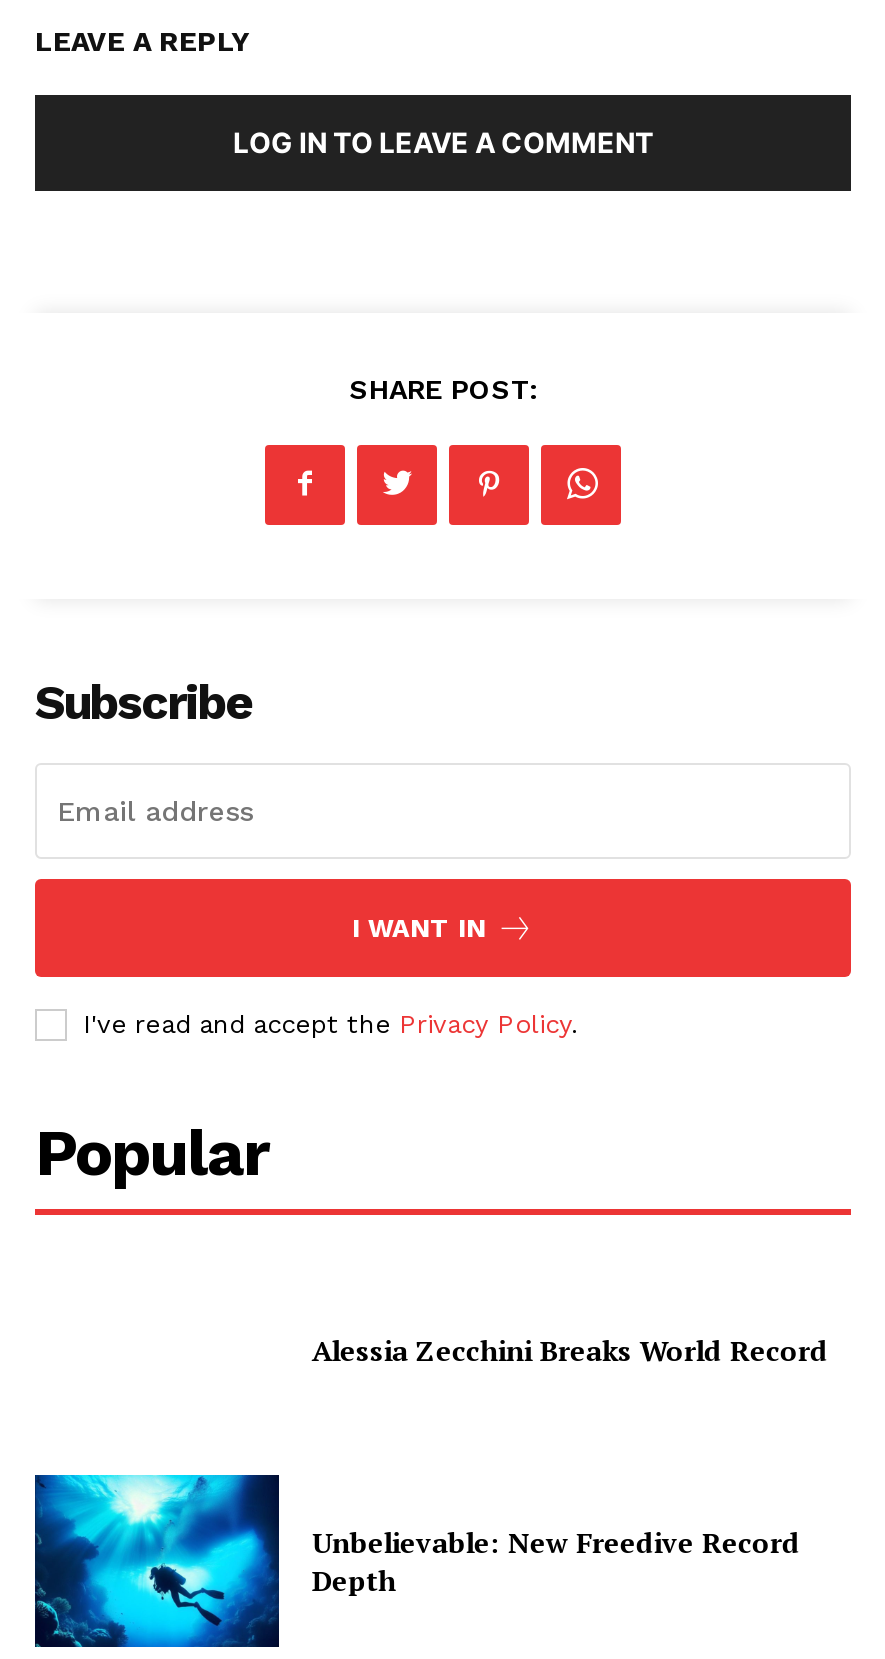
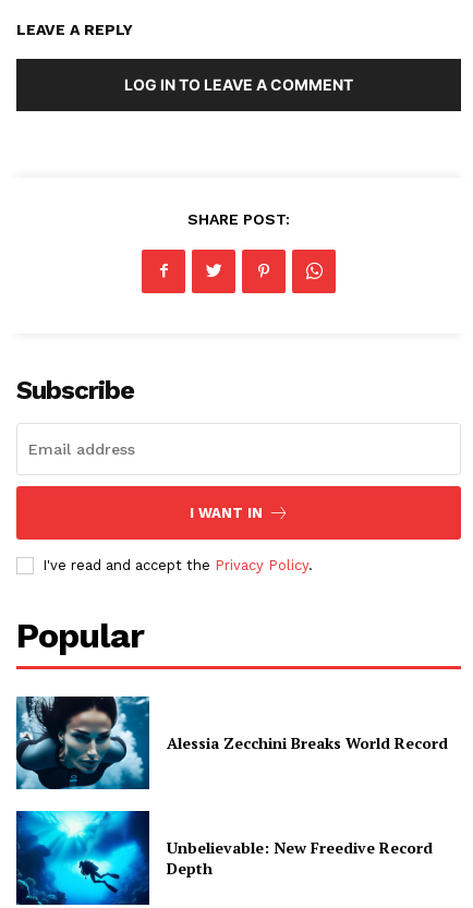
+ [image]
